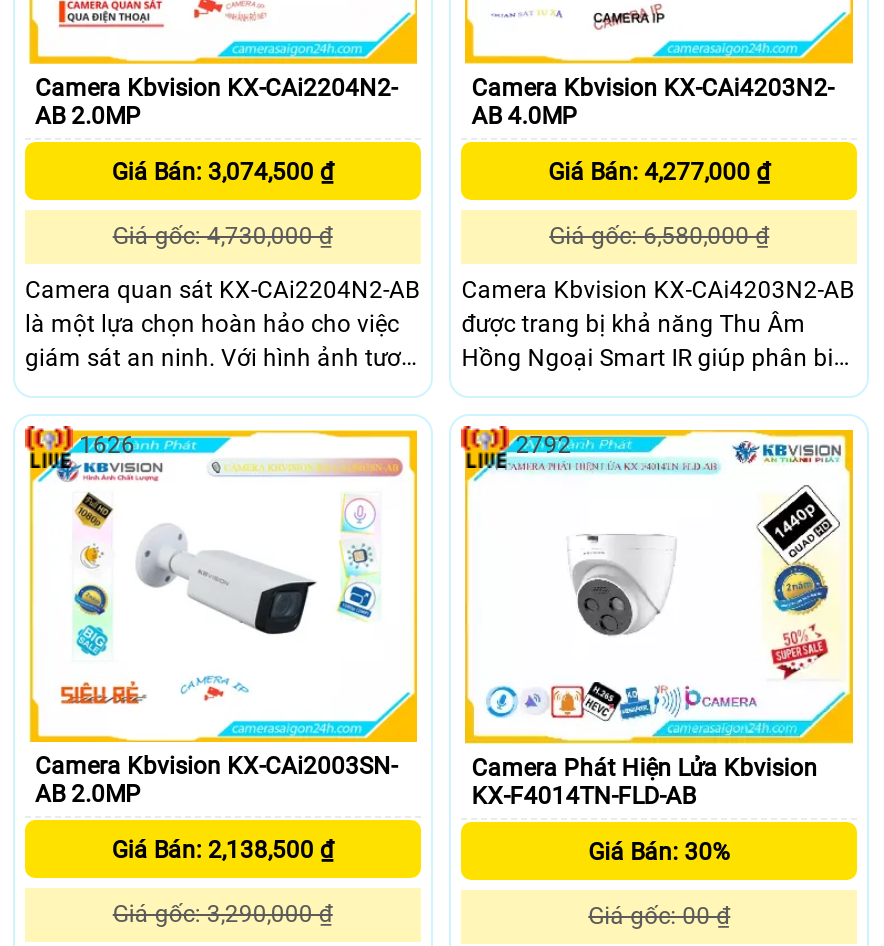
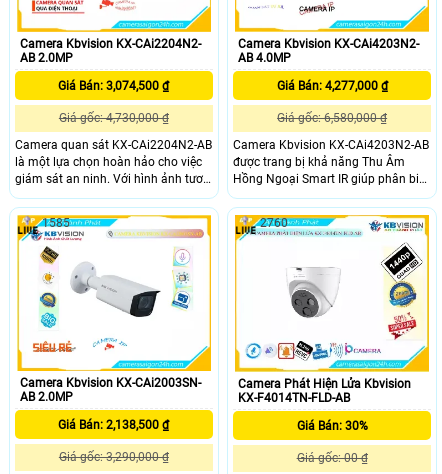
- 1626
+ 1585

- 2792
+ 2760
